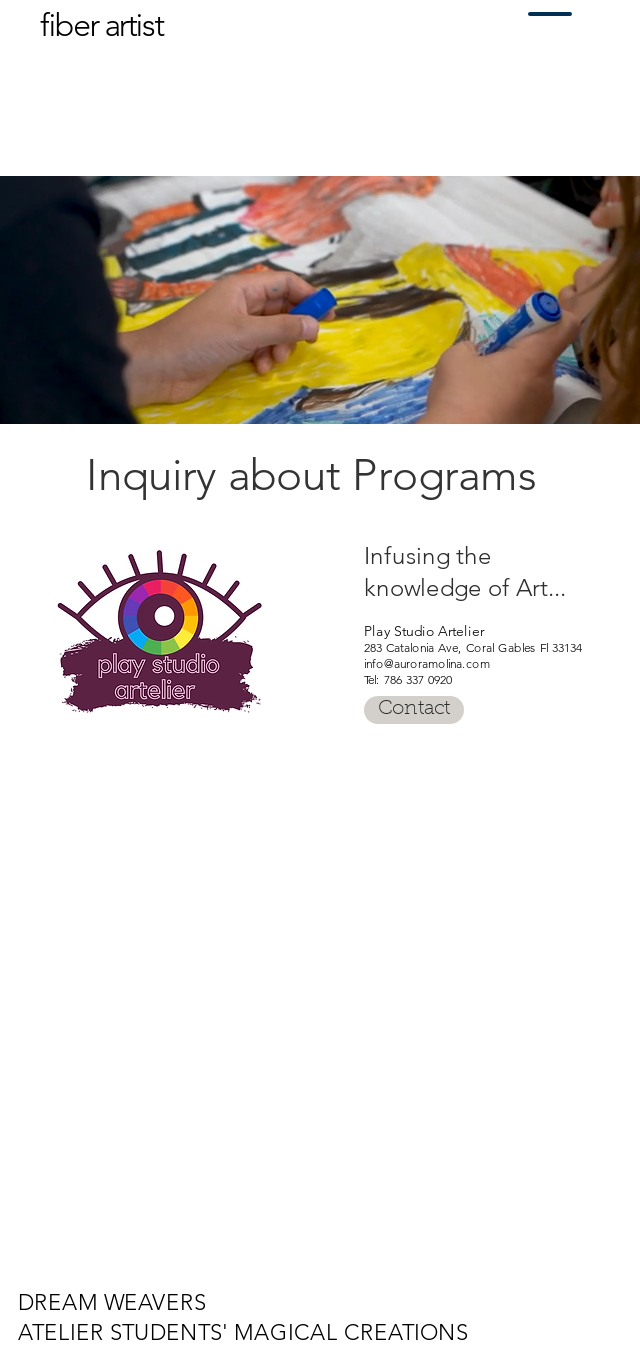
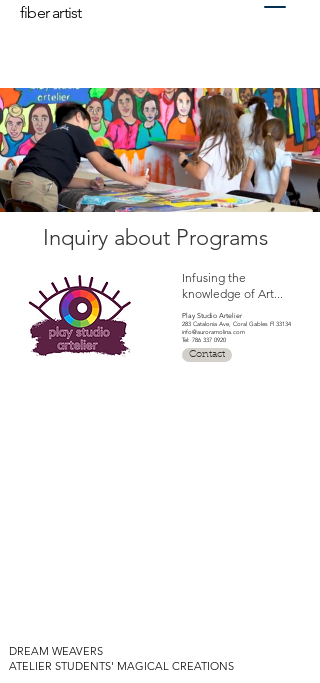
- [image]
+ [image]
